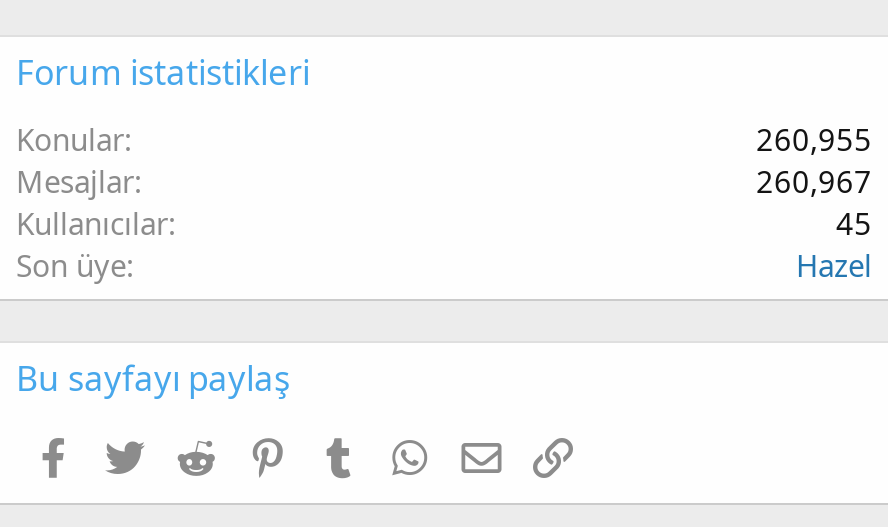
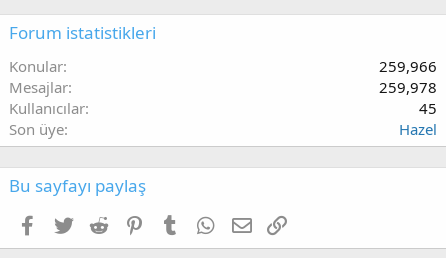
- 260,955
+ 259,966

- 260,967
+ 259,978
